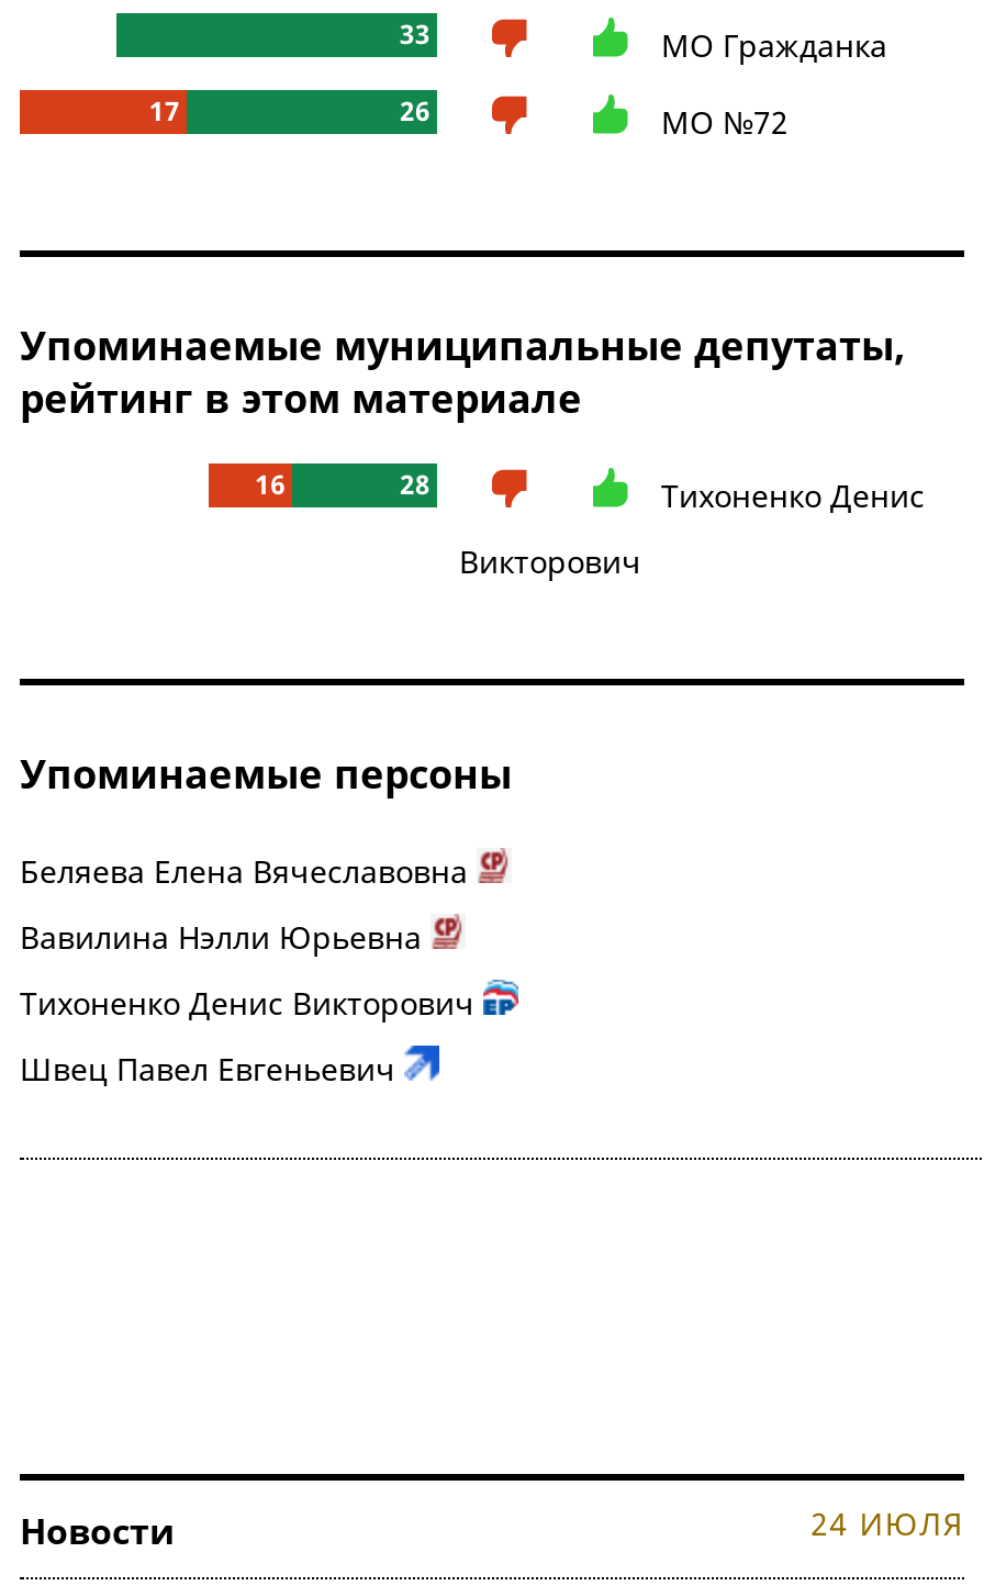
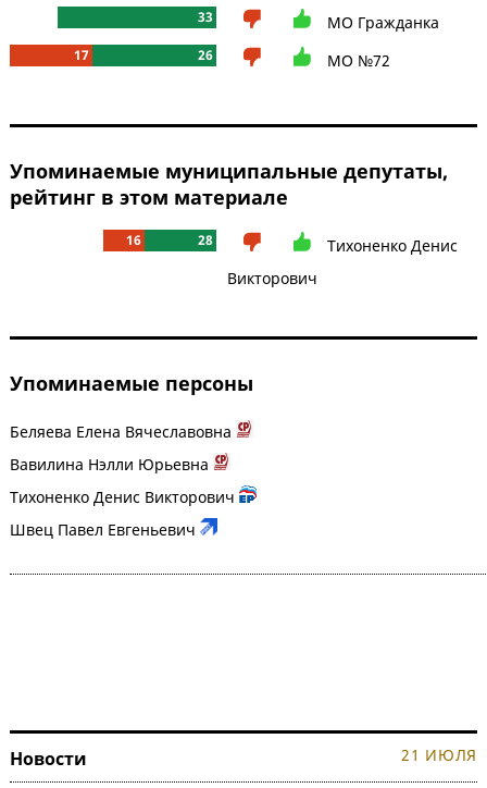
- 24 ИЮЛЯ
+ 21 ИЮЛЯ
